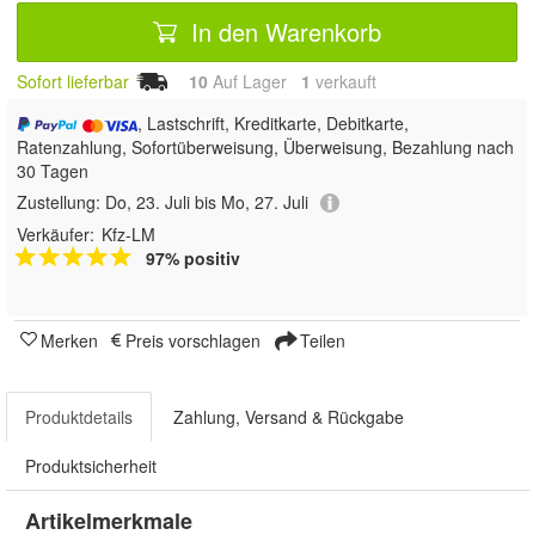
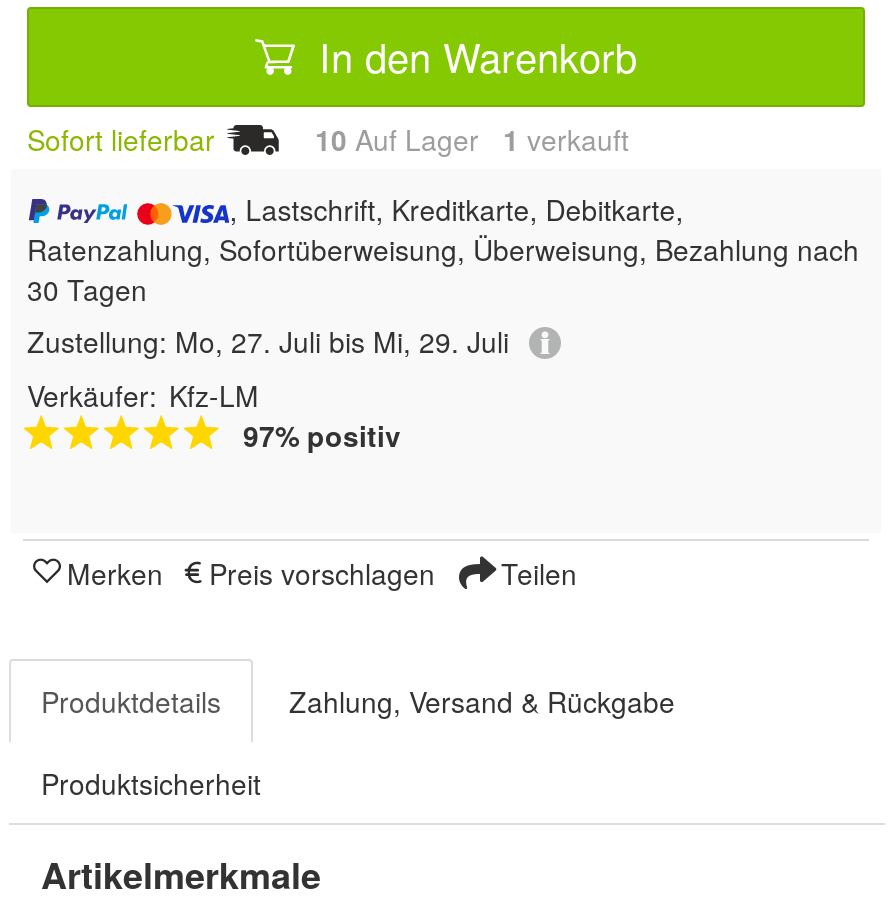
- Zustellung: Do, 23. Juli bis Mo, 27. Juli
+ Zustellung: Mo, 27. Juli bis Mi, 29. Juli
